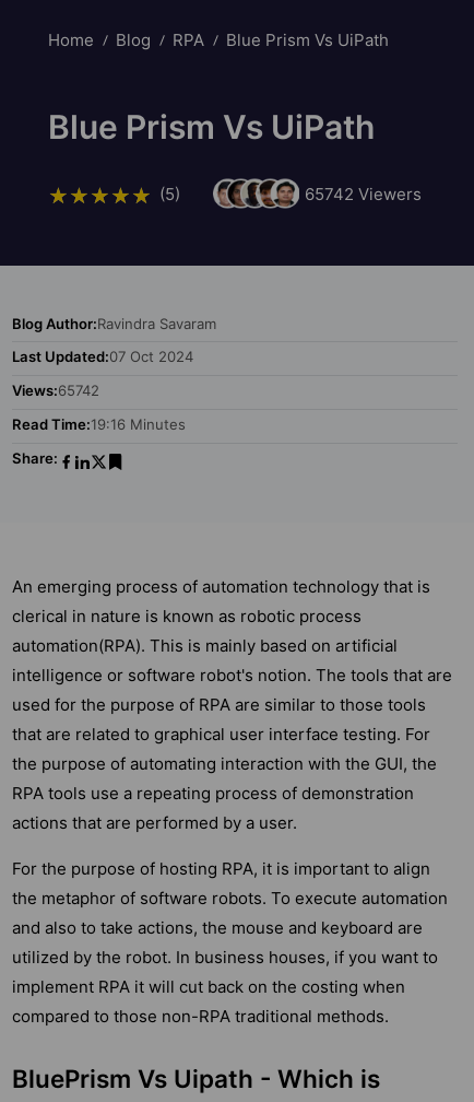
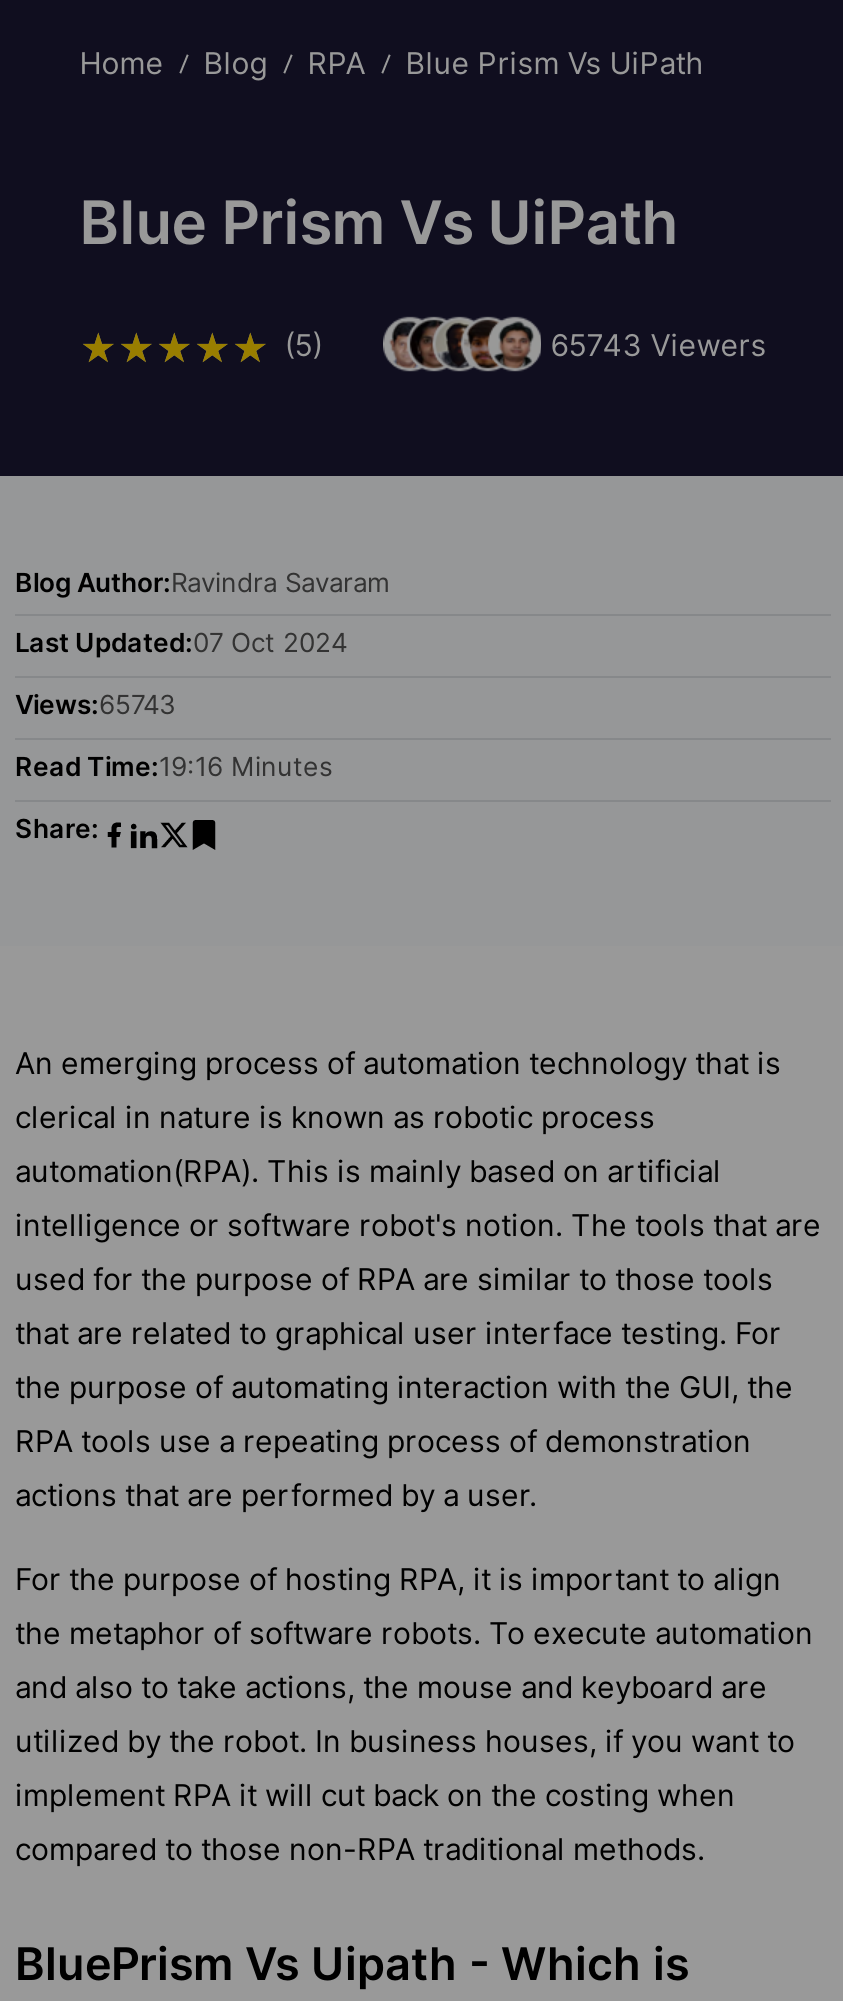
- 65742 Viewers
+ 65743 Viewers

- Views:65742
+ Views:65743
